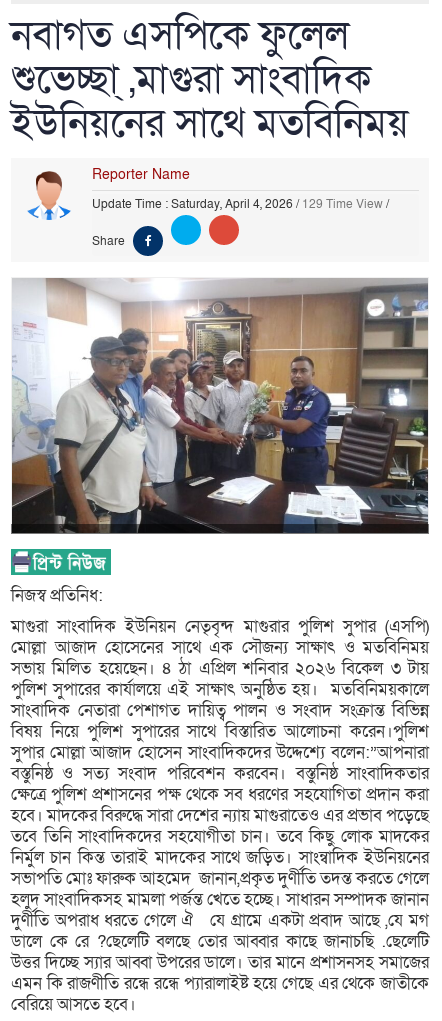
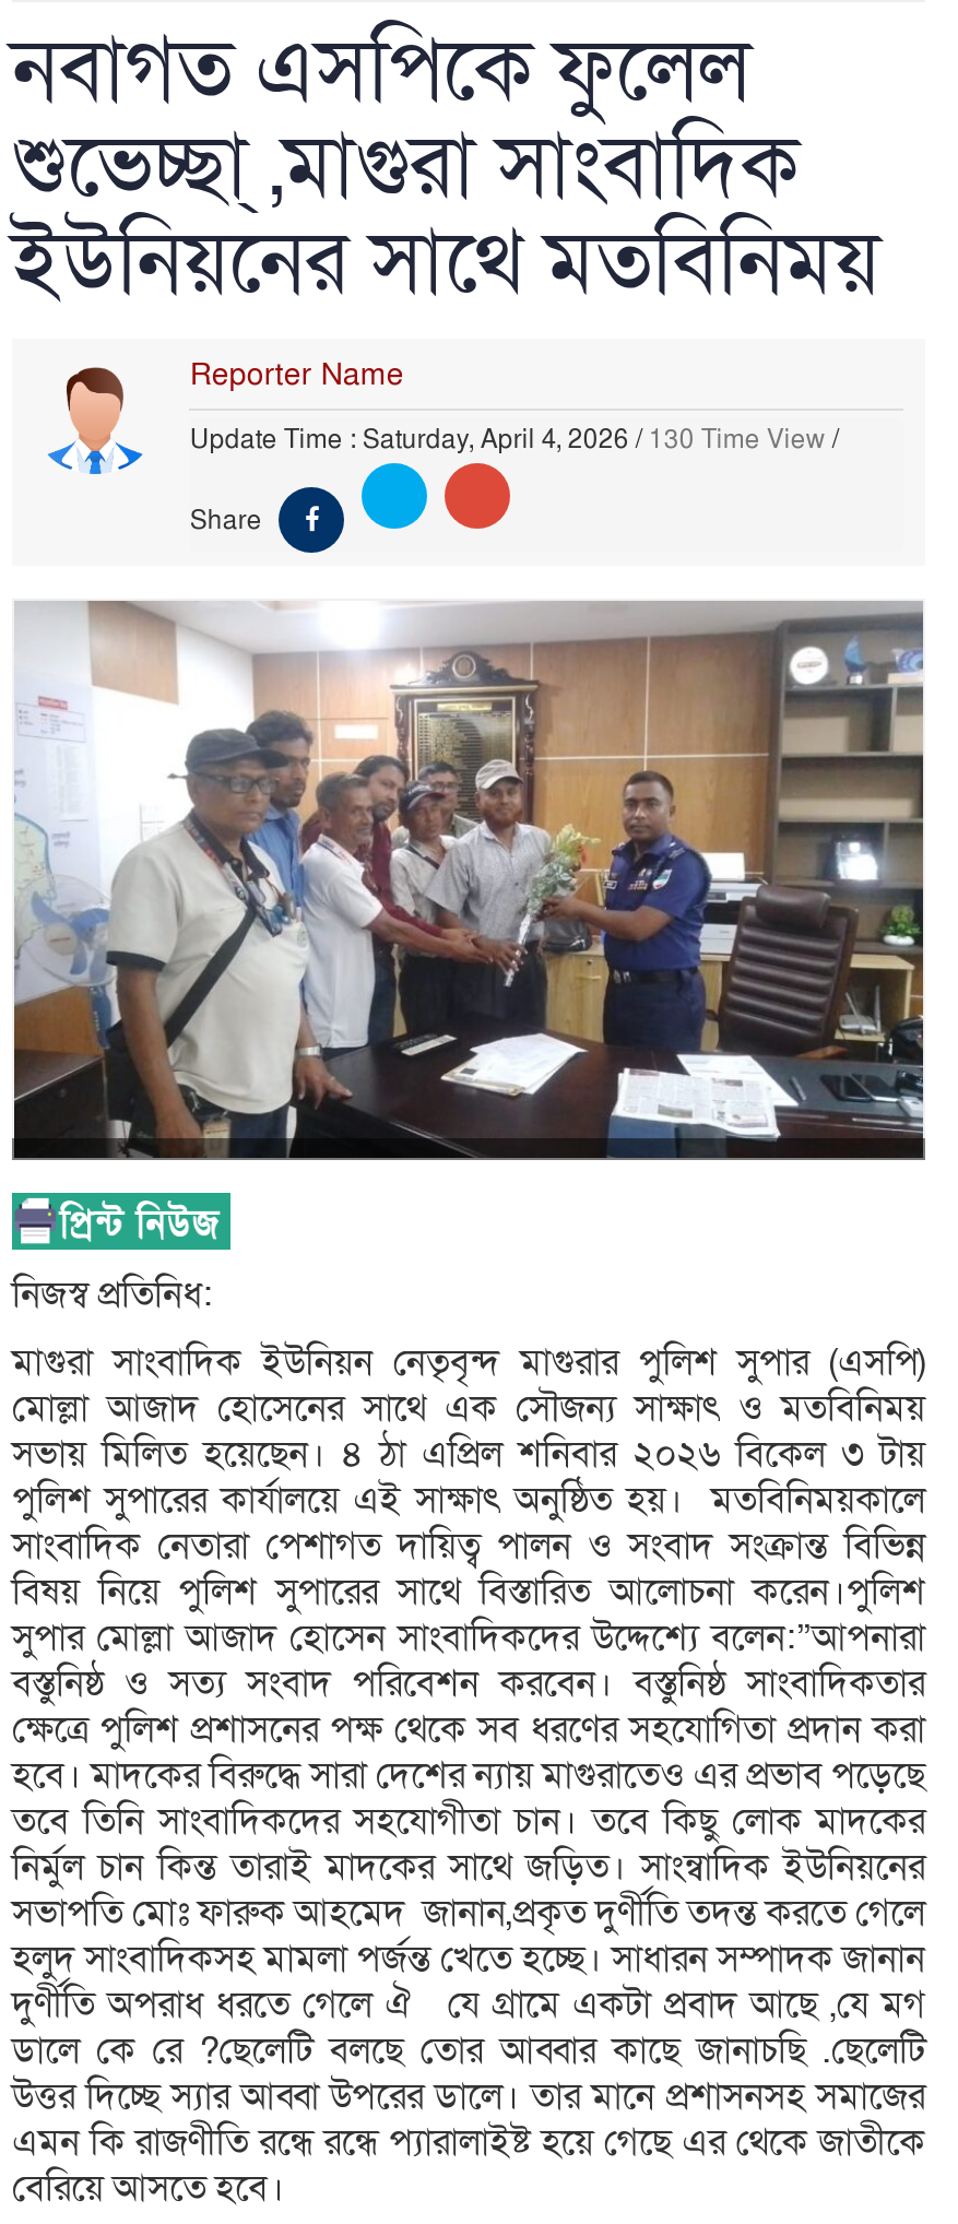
- Update Time : Saturday, April 4, 2026 / 129 Time View /
+ Update Time : Saturday, April 4, 2026 / 130 Time View /
